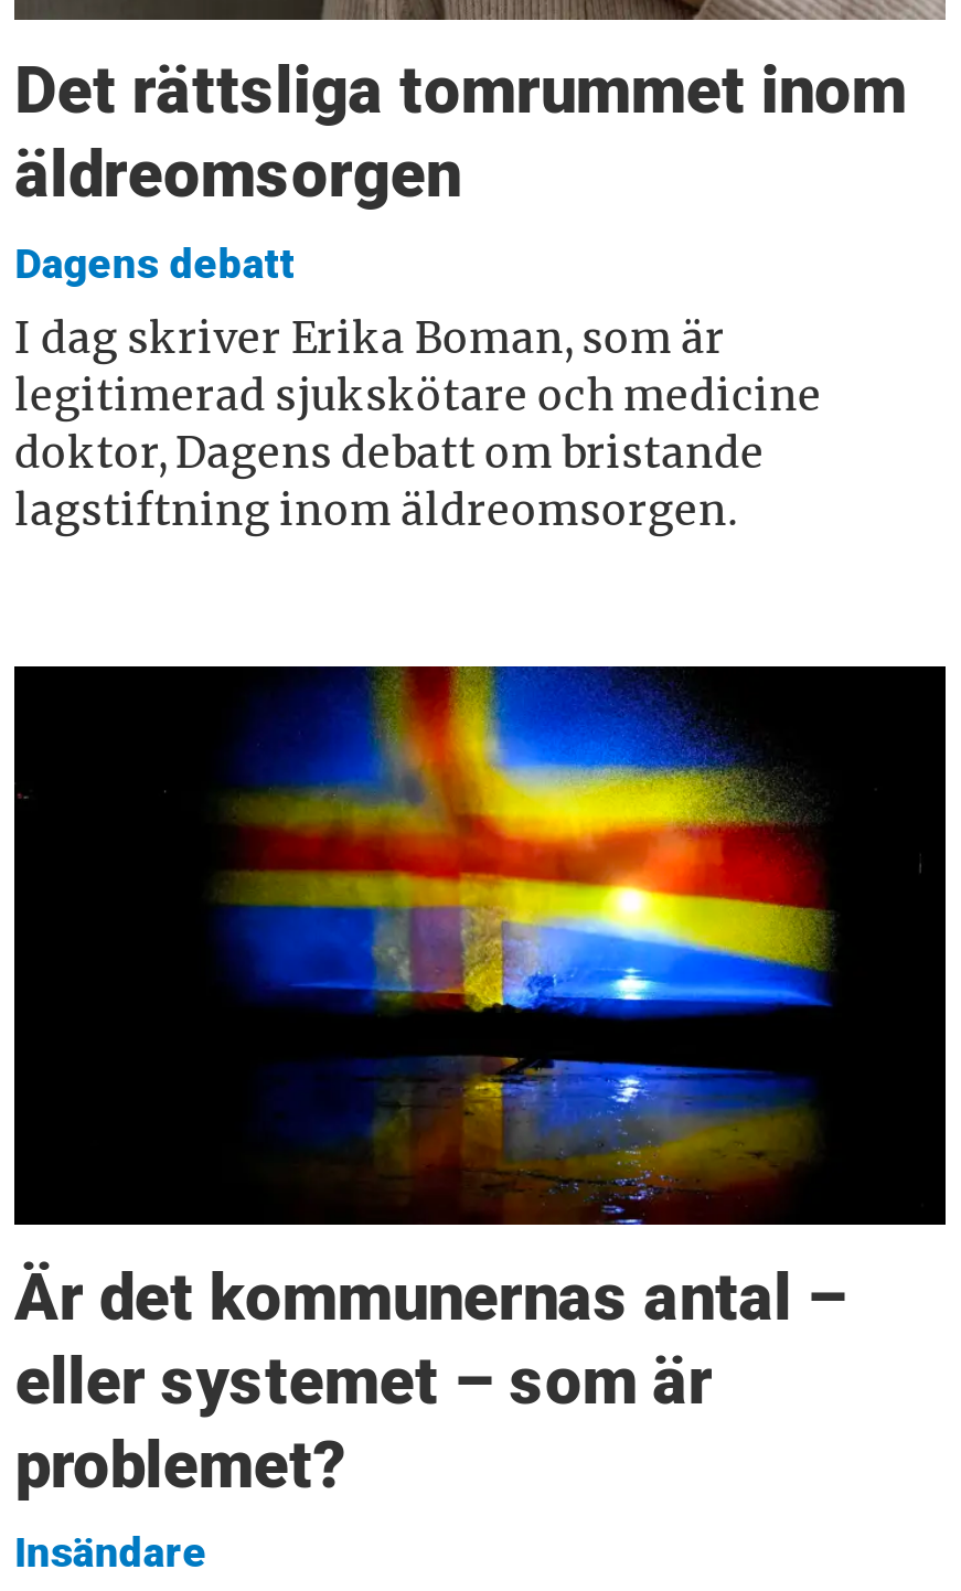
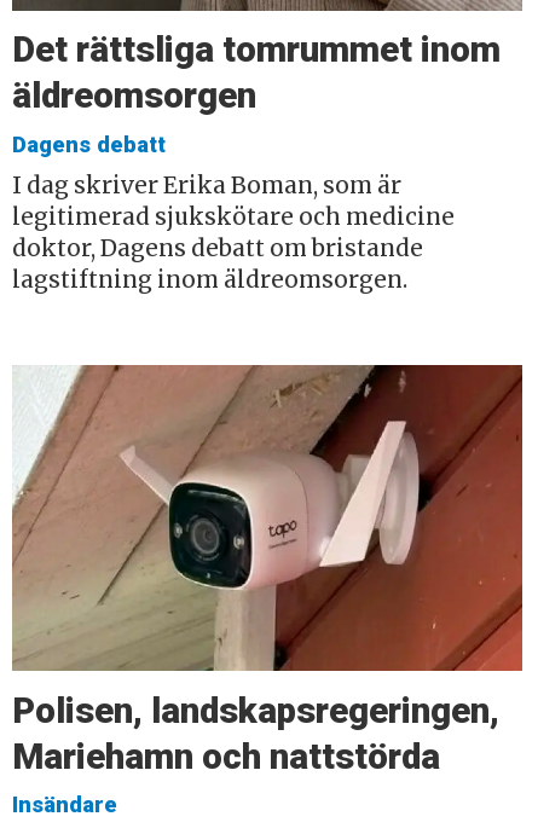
- [image]
- Är det kommunernas antal –
- eller systemet – som är
- problemet?
+ [image]
+ Polisen, landskapsregeringen,
+ Mariehamn och nattstörda
